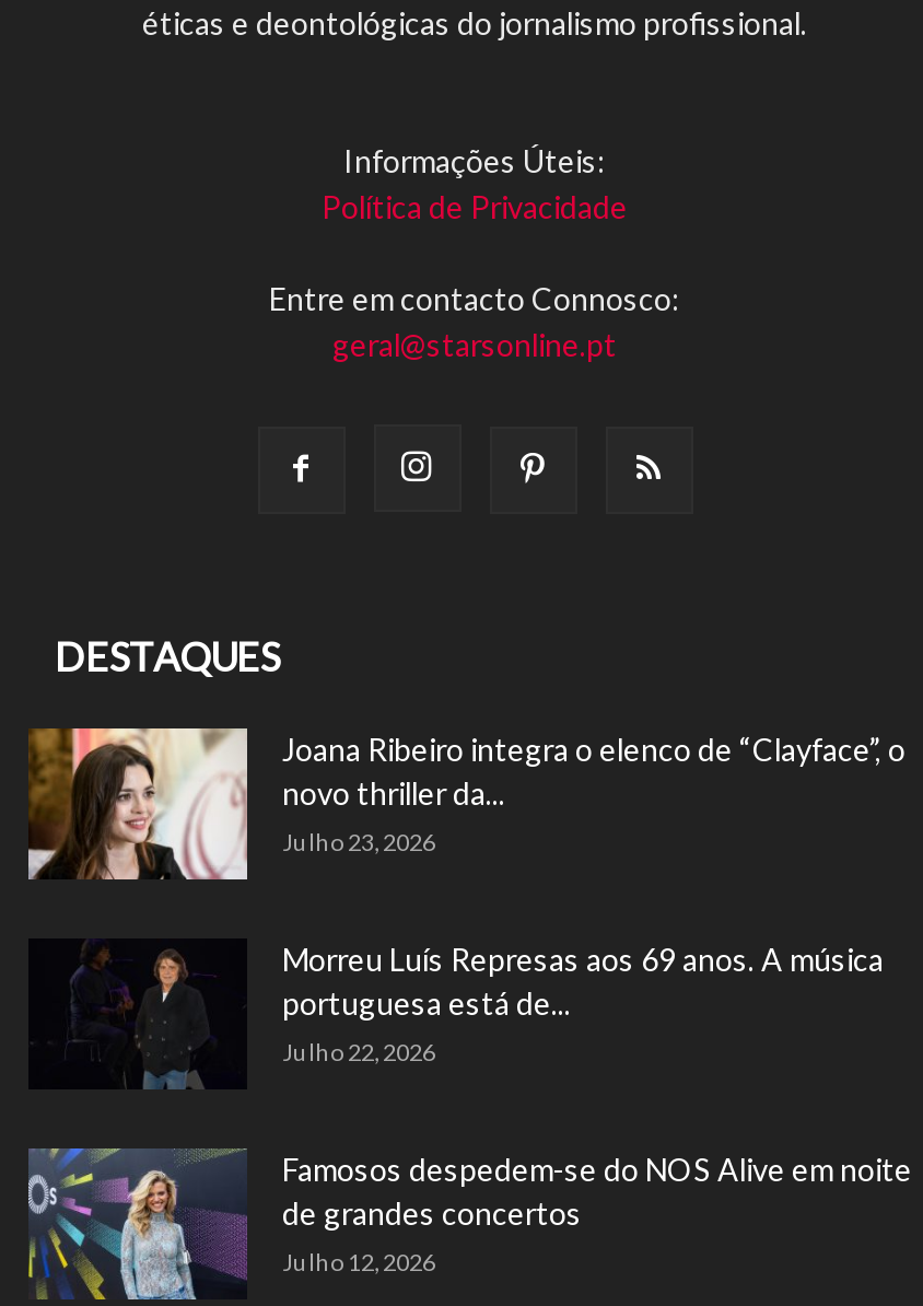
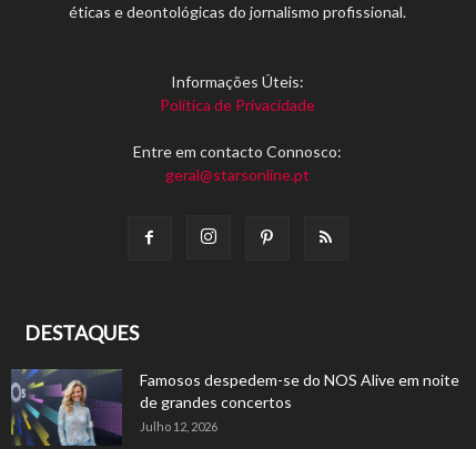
- [image]
- Joana Ribeiro integra o elenco de “Clayface”, o
- novo thriller da...
- Julho 23, 2026
- Morreu Luís Represas aos 69 anos. A música
- portuguesa está de...
- Julho 22, 2026

- [image]
